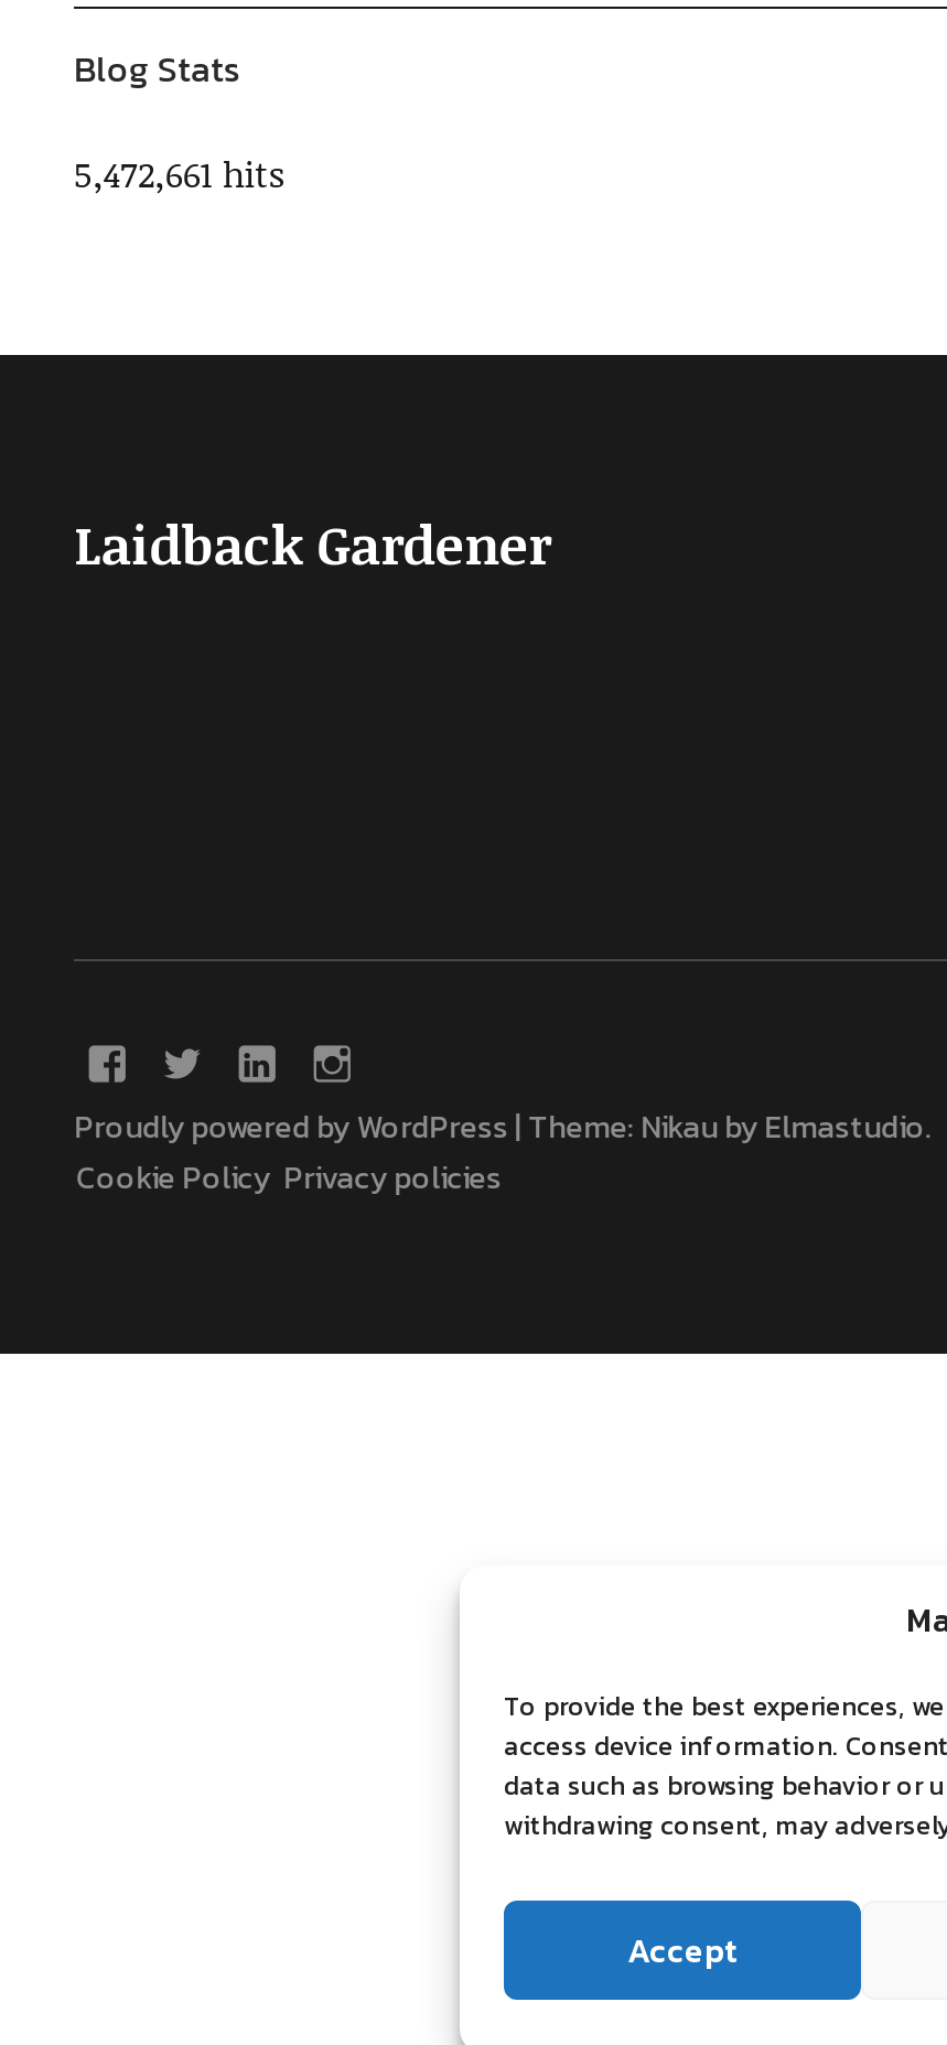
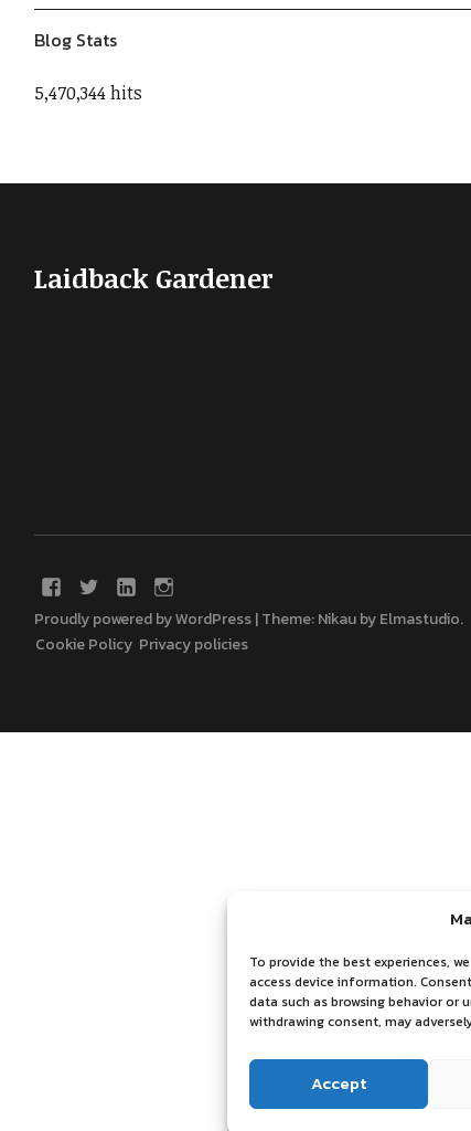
- 5,472,661 hits
+ 5,470,344 hits
